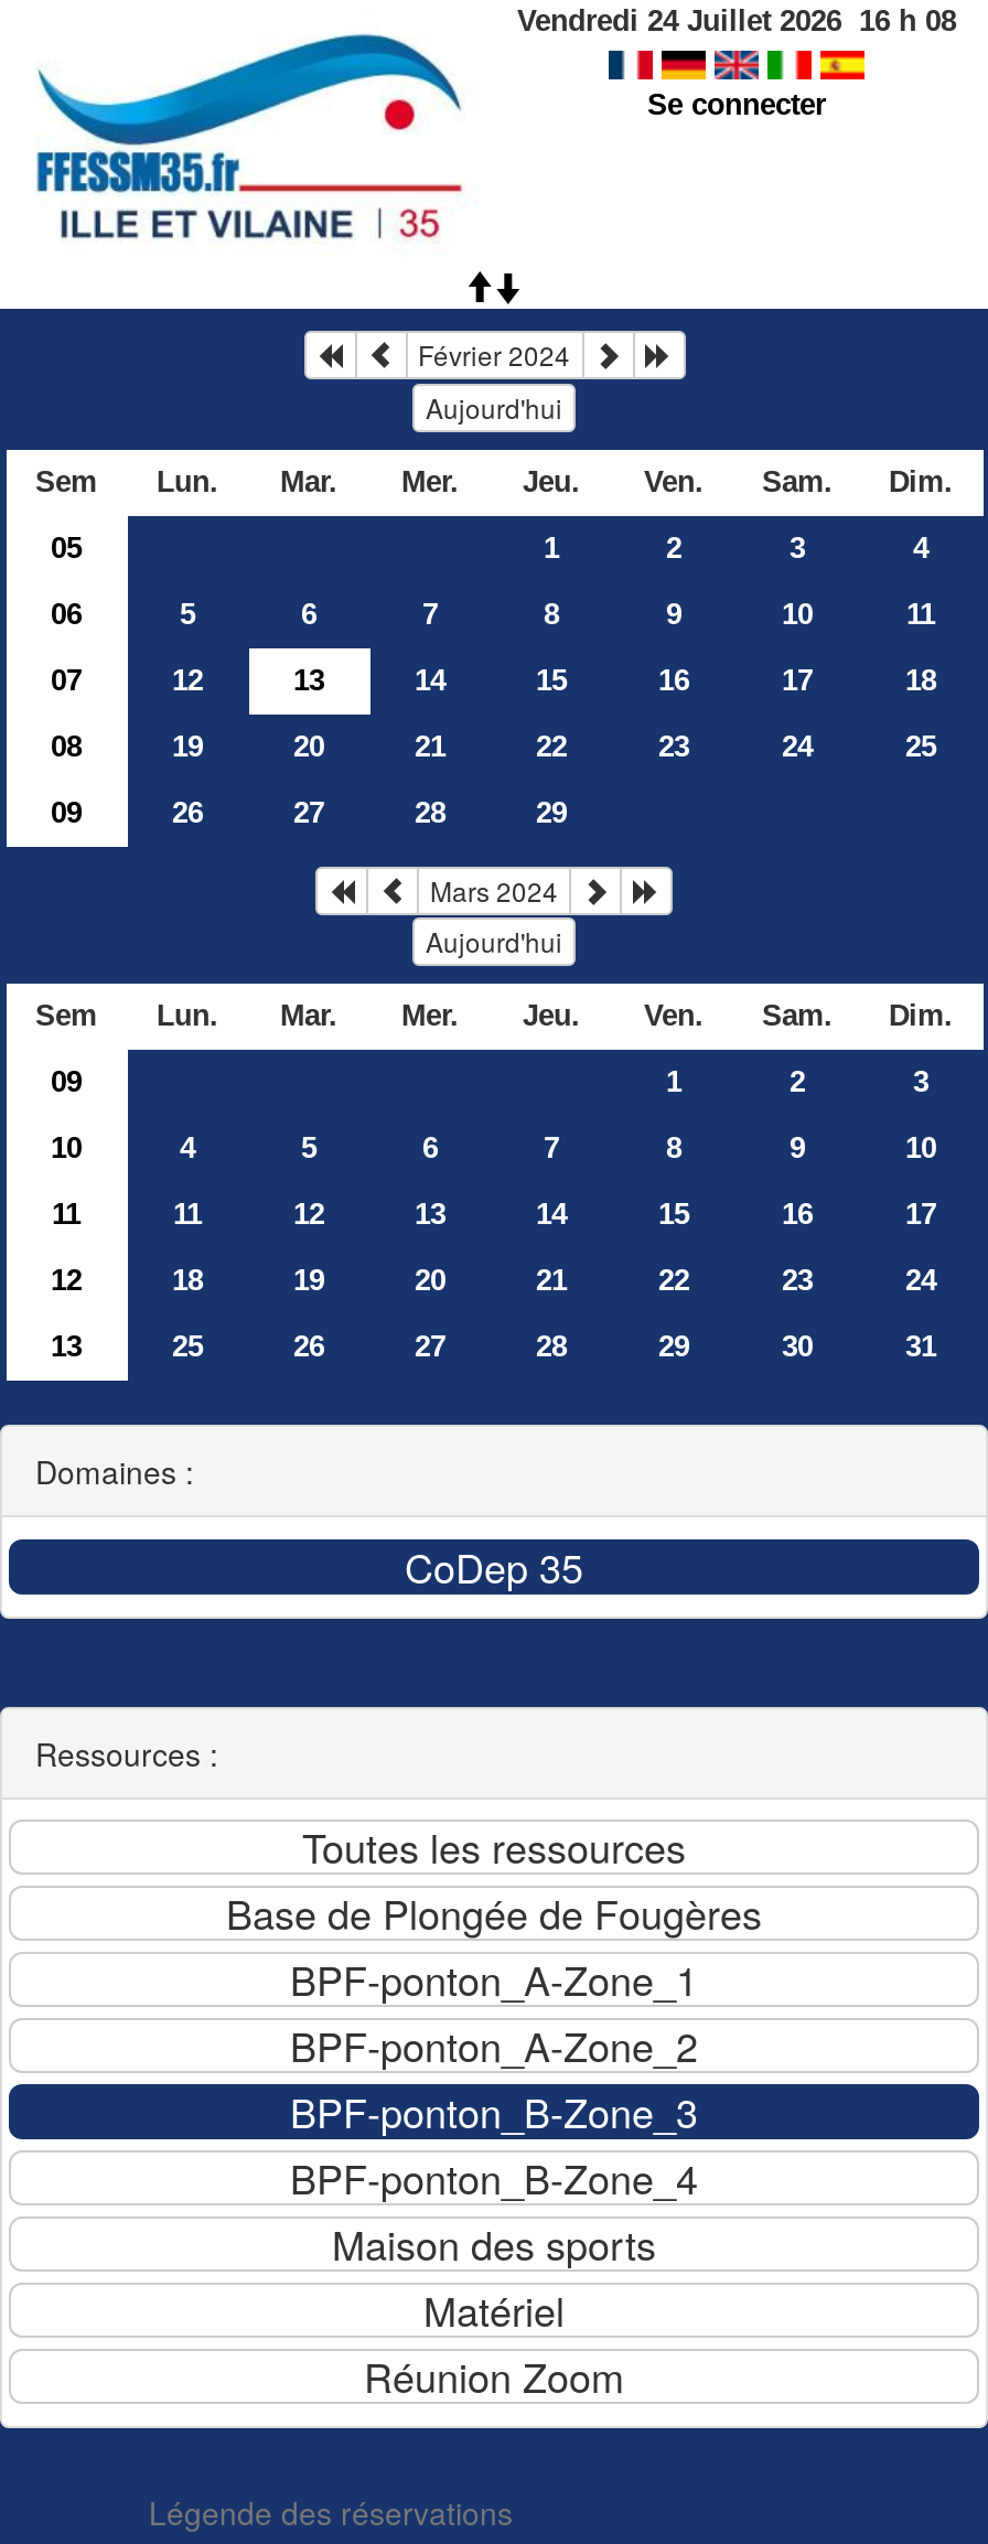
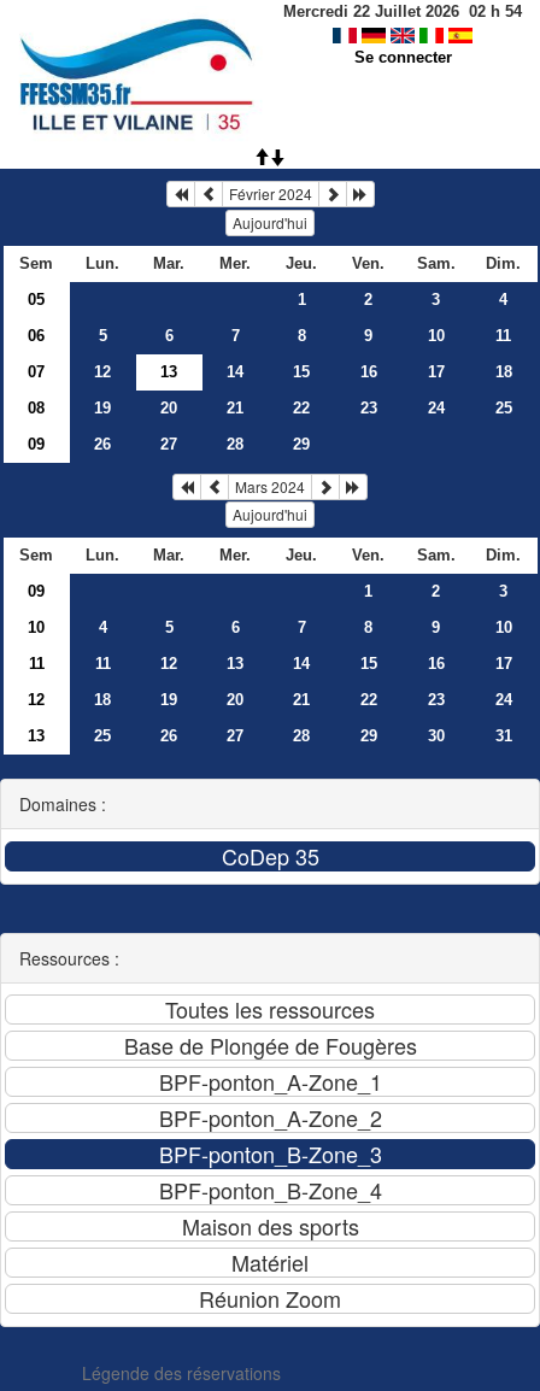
- Vendredi 24 Juillet 2026 16 h 08
+ Mercredi 22 Juillet 2026 02 h 54
